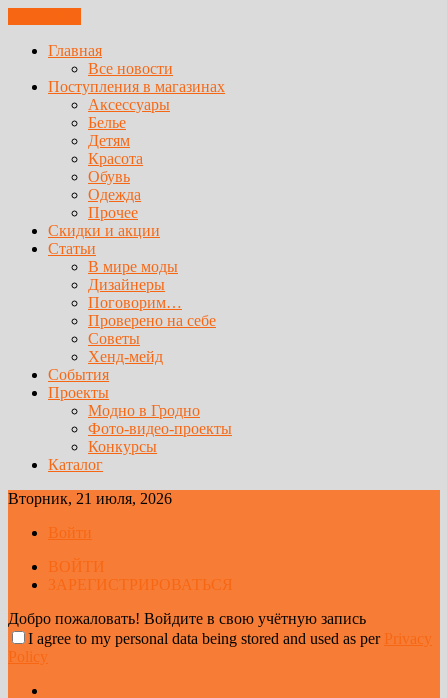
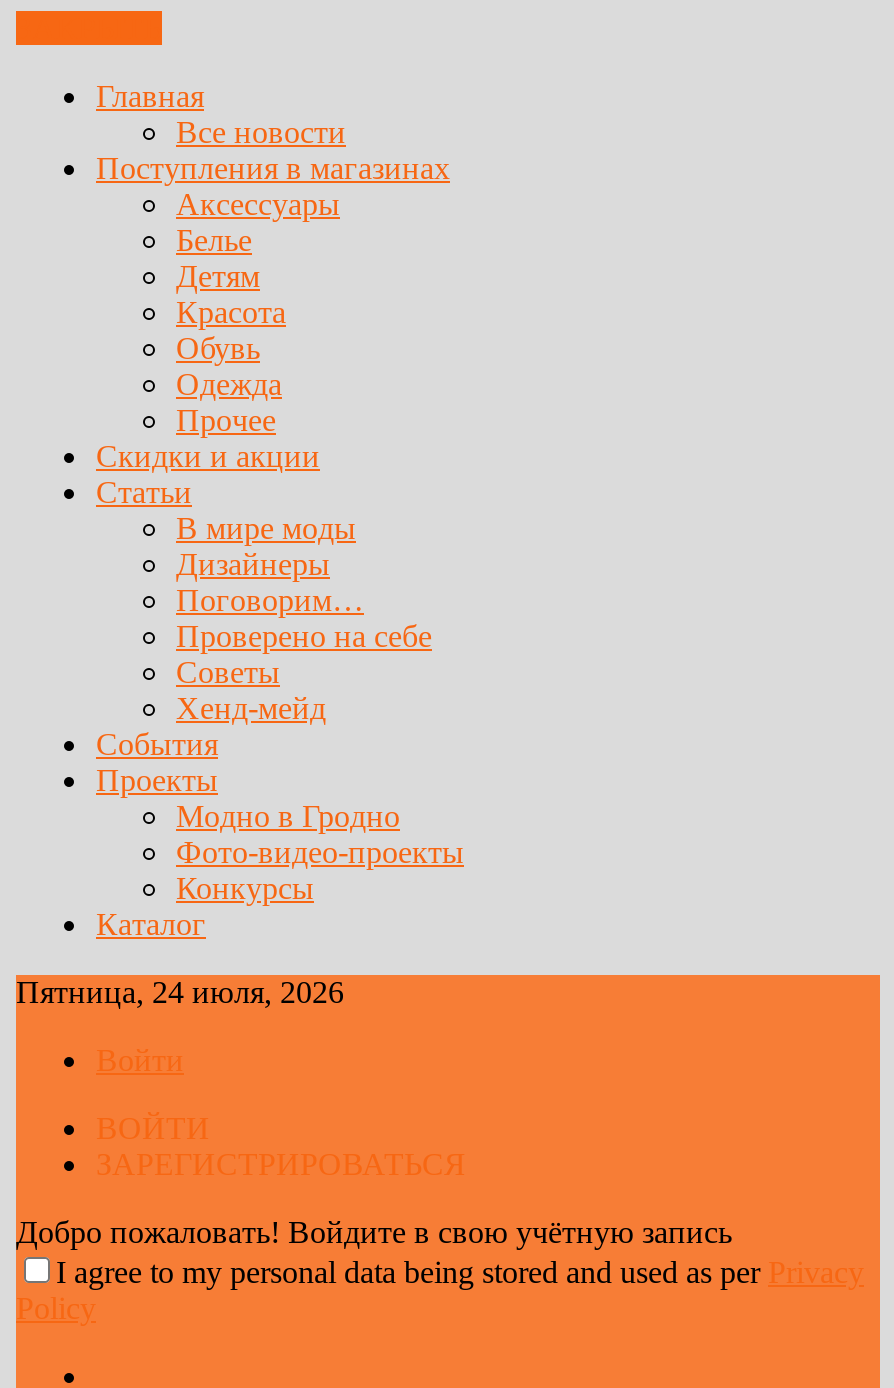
- Вторник, 21 июля, 2026
+ Пятница, 24 июля, 2026
